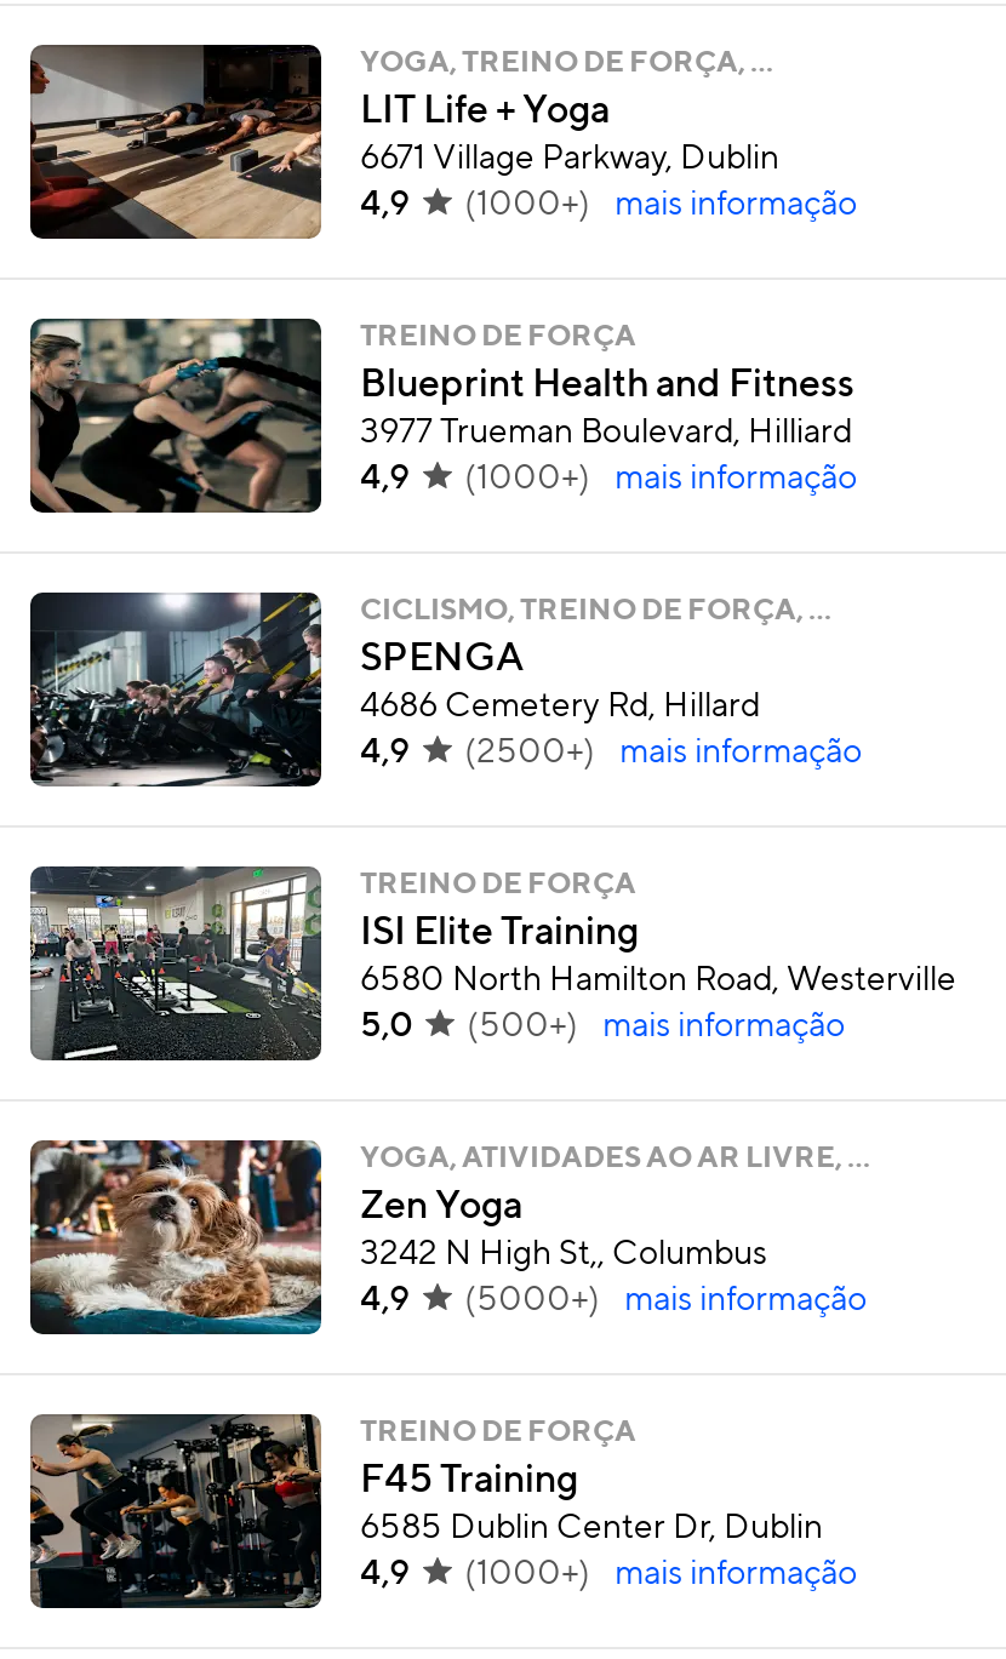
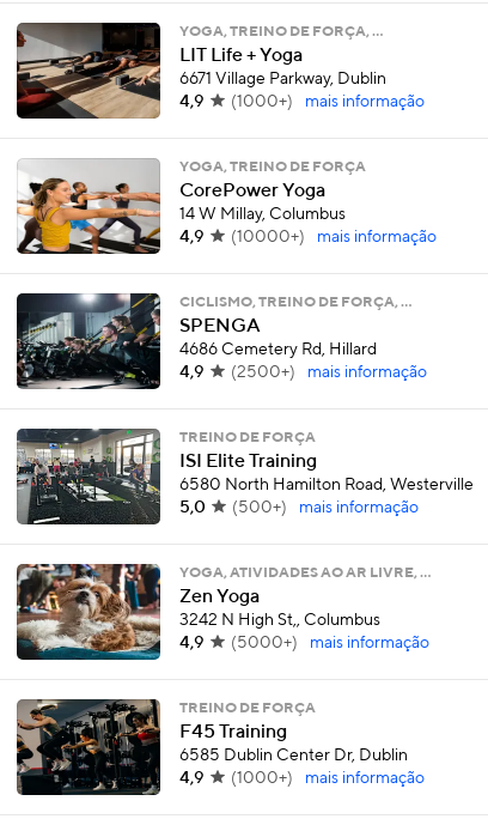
- [image]
- TREINO DE FORÇA
- Blueprint Health and Fitness
- 3977 Trueman Boulevard, Hilliard
+ [image]
+ YOGA, TREINO DE FORÇA
+ CorePower Yoga
+ 14 W Millay, Columbus

- 4,9 (1000+) mais informação
+ 4,9 (10000+) mais informação
